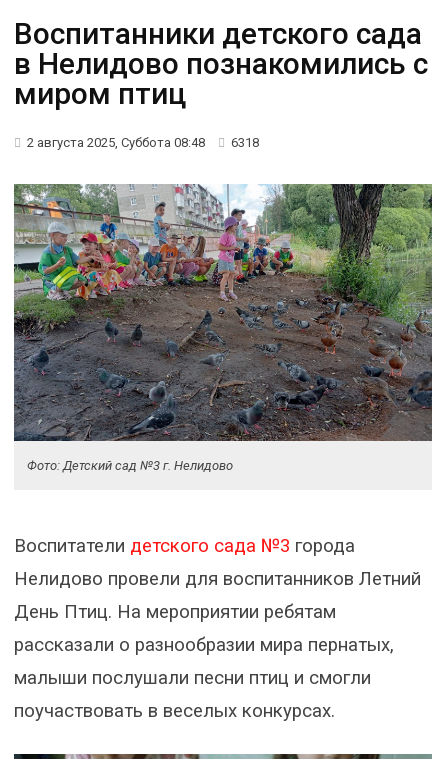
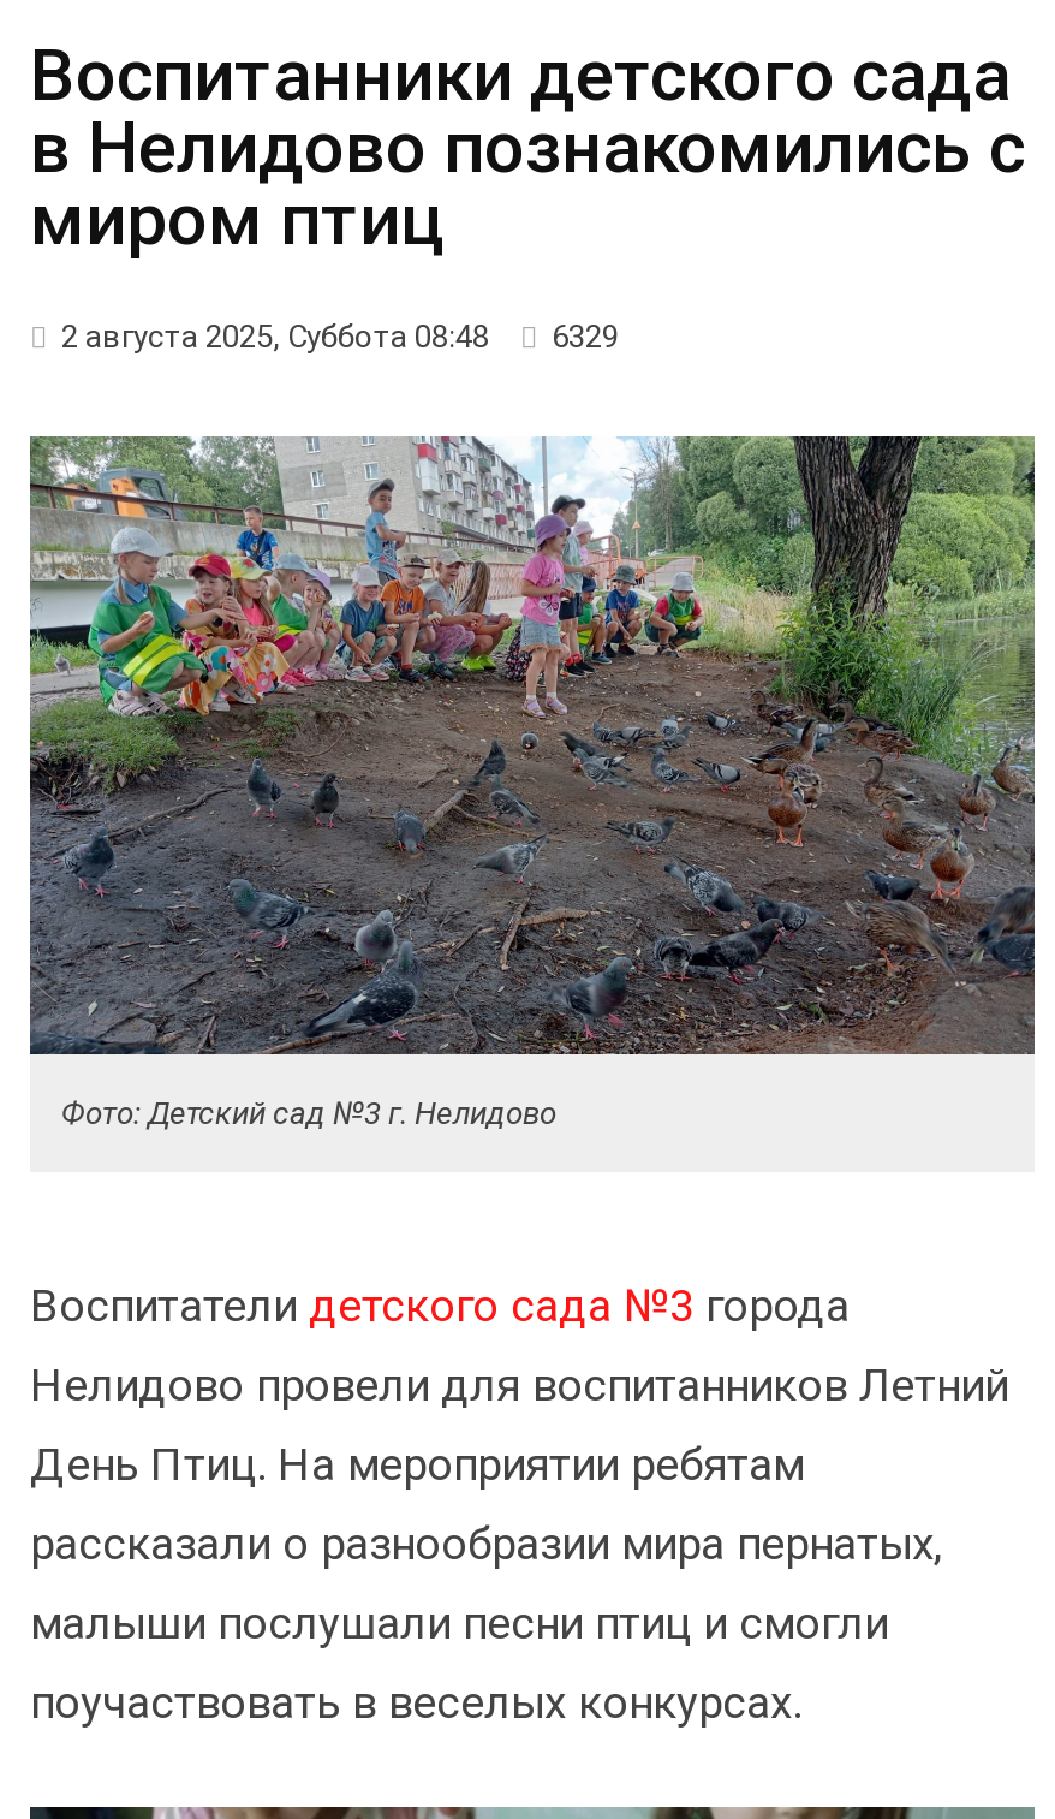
- 2 августа 2025, Суббота 08:48 6318
+ 2 августа 2025, Суббота 08:48 6329
